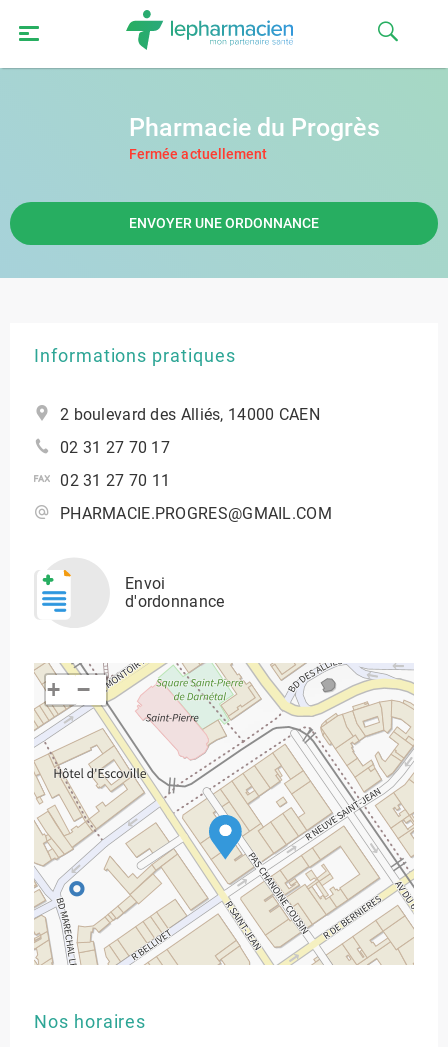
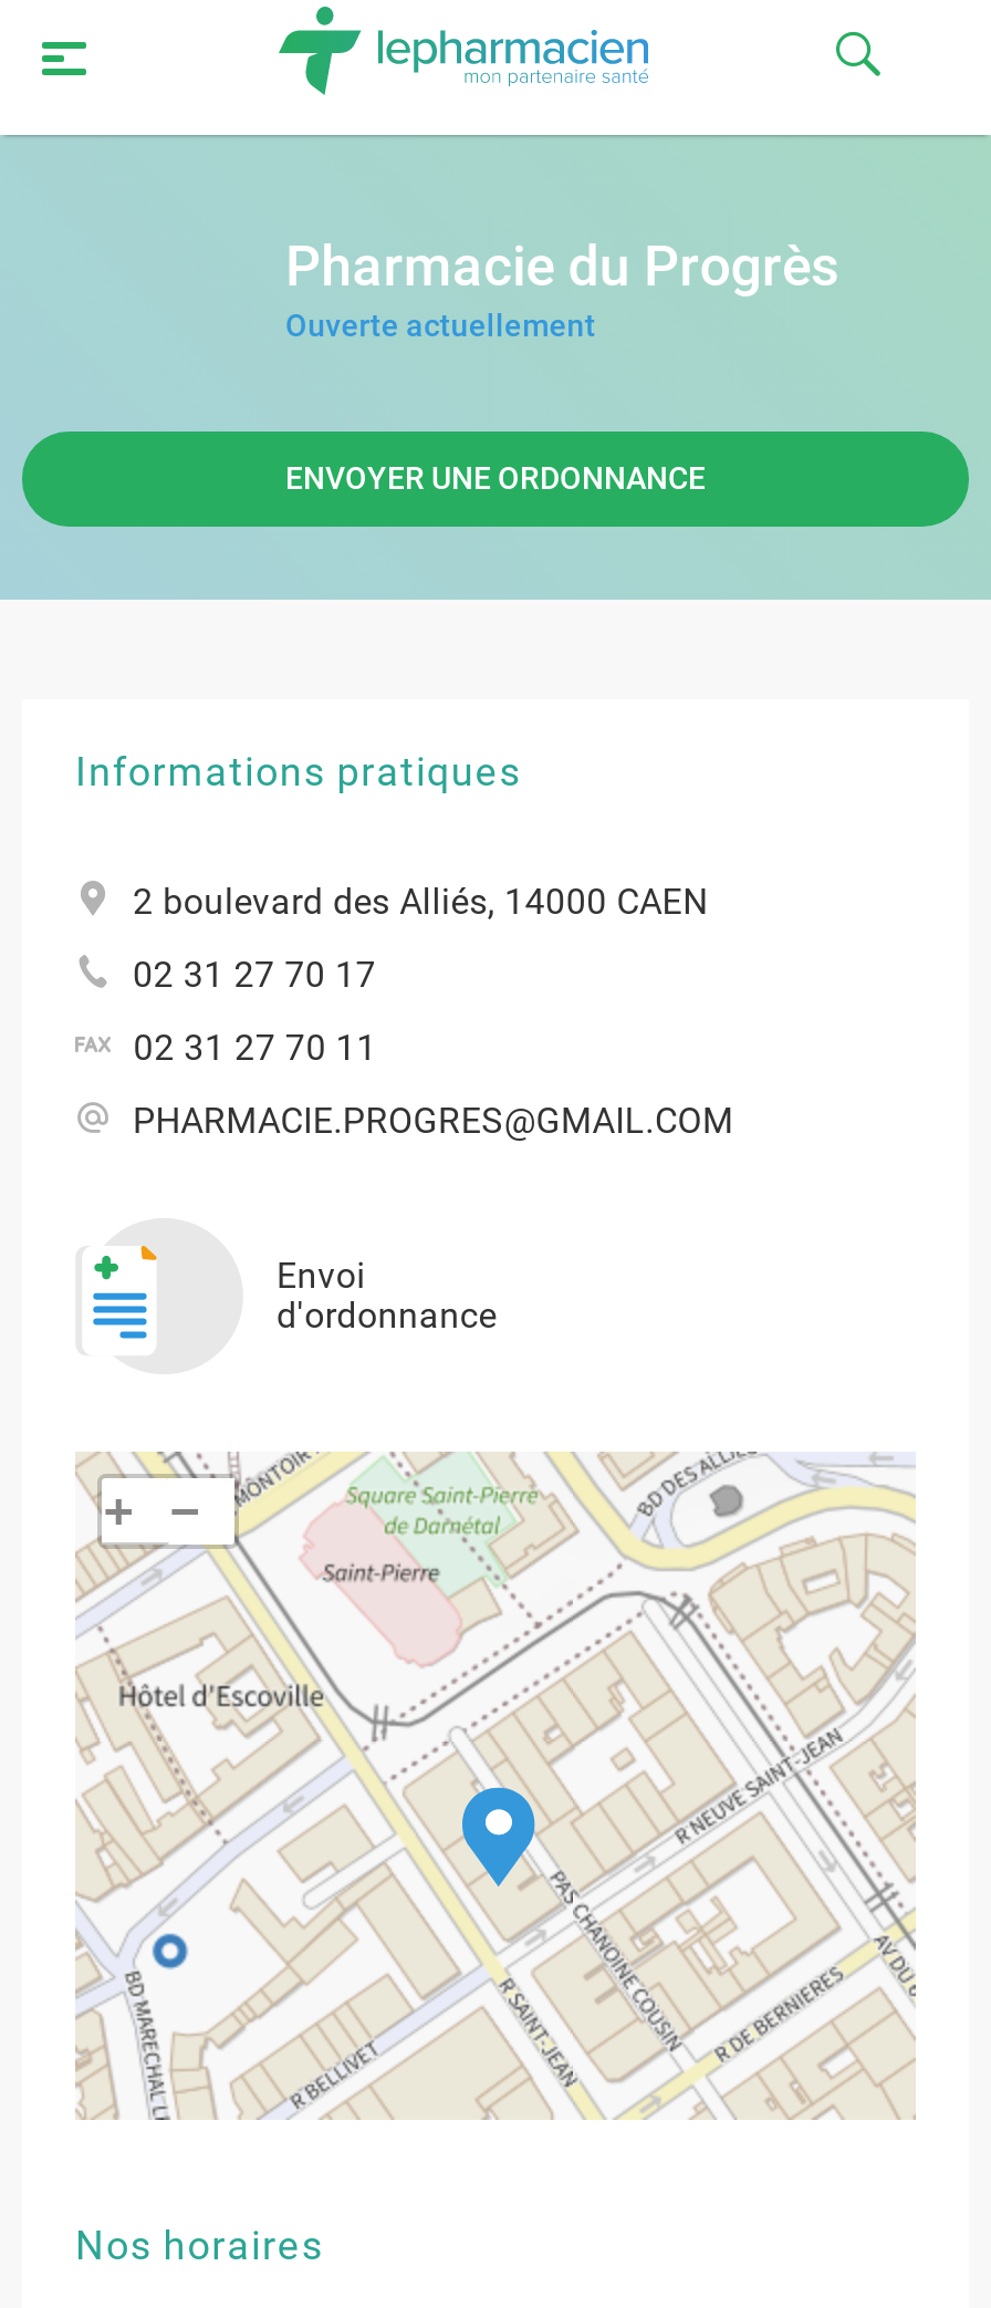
- Fermée actuellement
+ Ouverte actuellement
